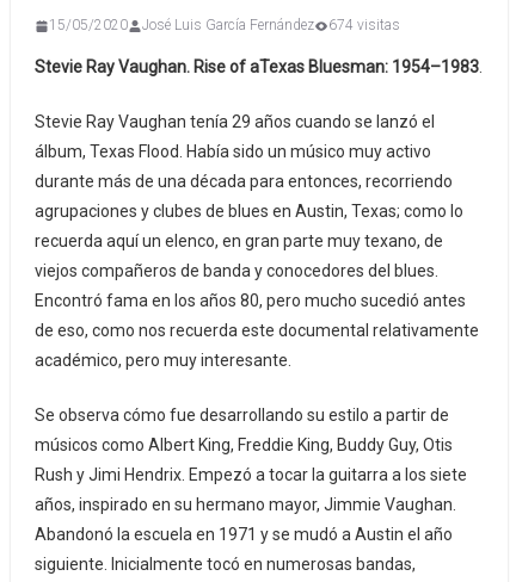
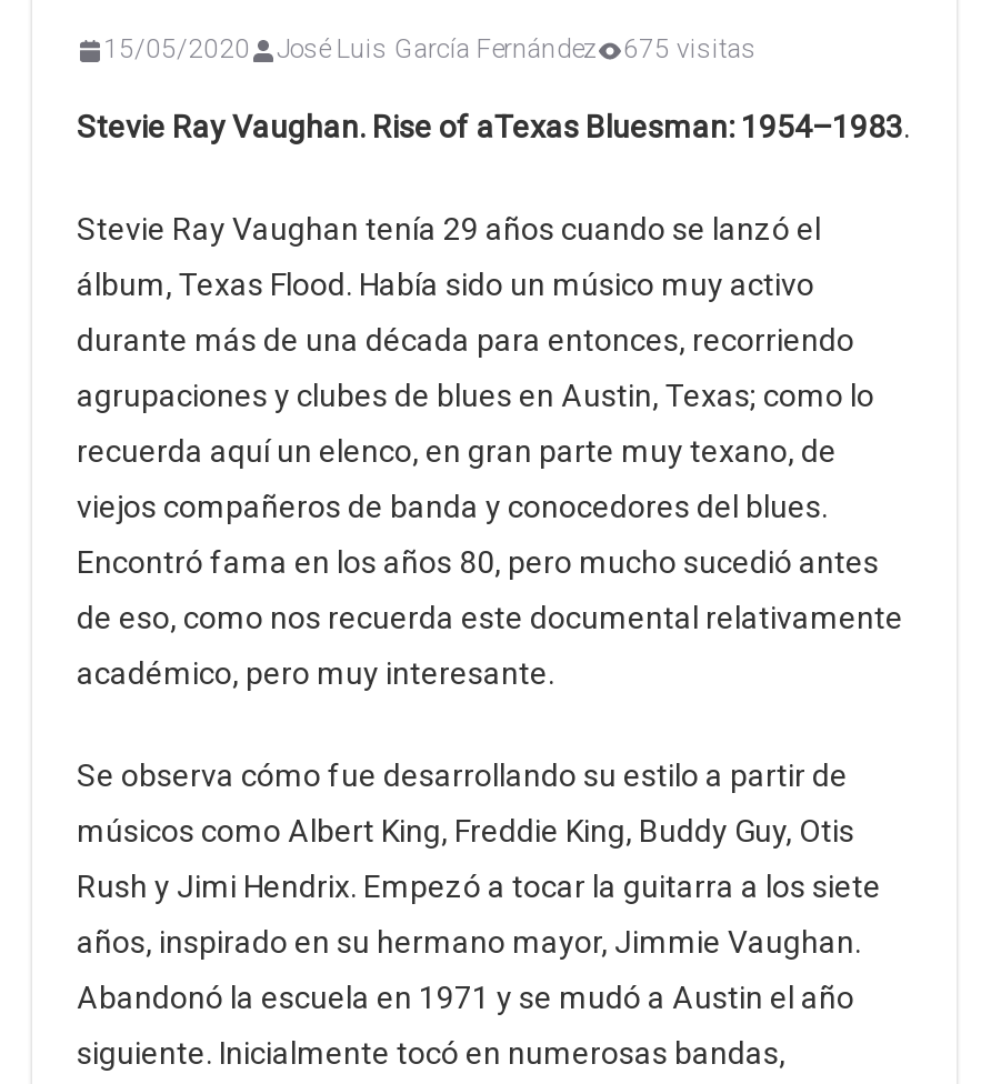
- 15/05/2020 José Luis García Fernández 674 visitas
+ 15/05/2020 José Luis García Fernández 675 visitas
